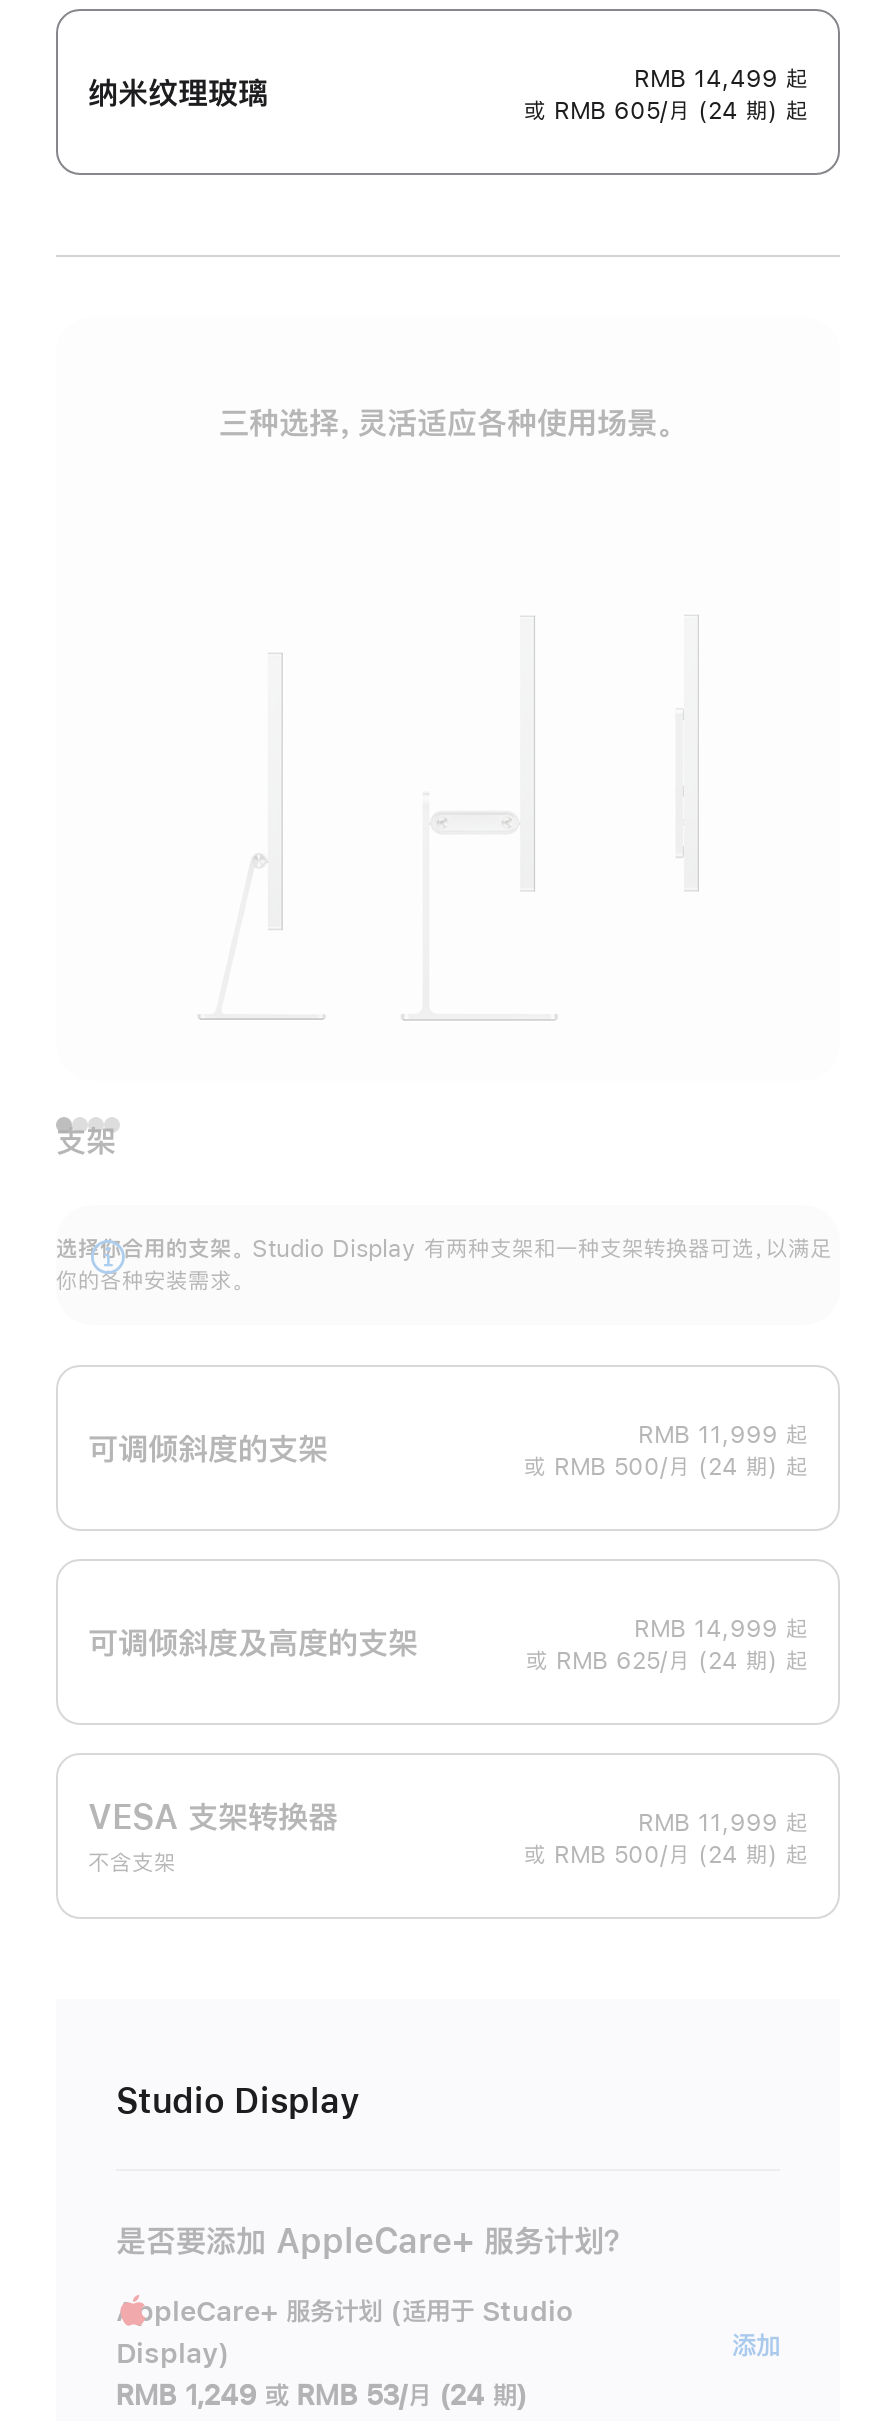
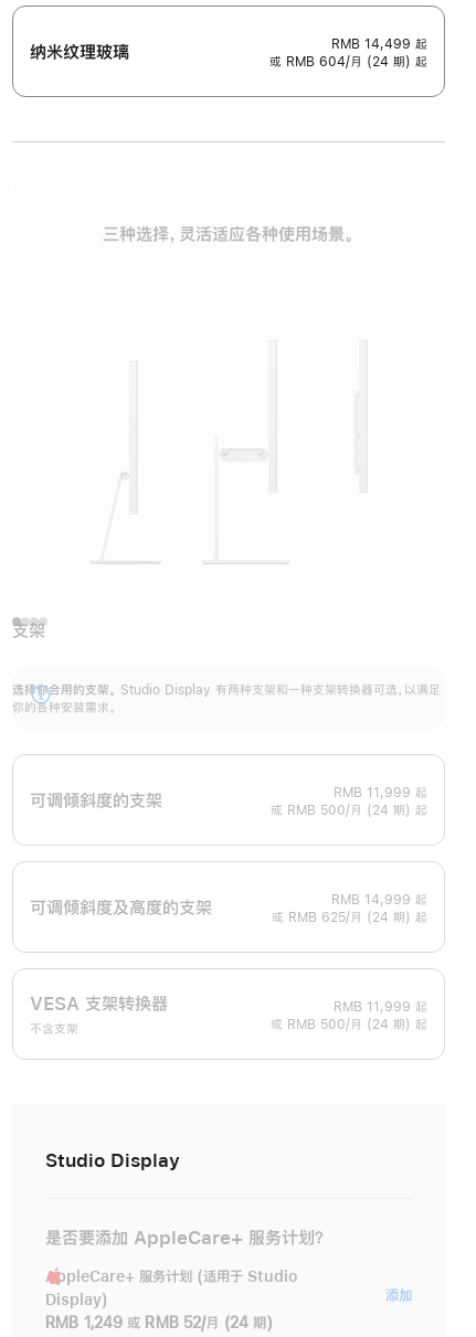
- 或 RMB 605/月 (24 期) 起
+ 或 RMB 604/月 (24 期) 起

- RMB 1,249 或 RMB 53/月 (24 期)
+ RMB 1,249 或 RMB 52/月 (24 期)
